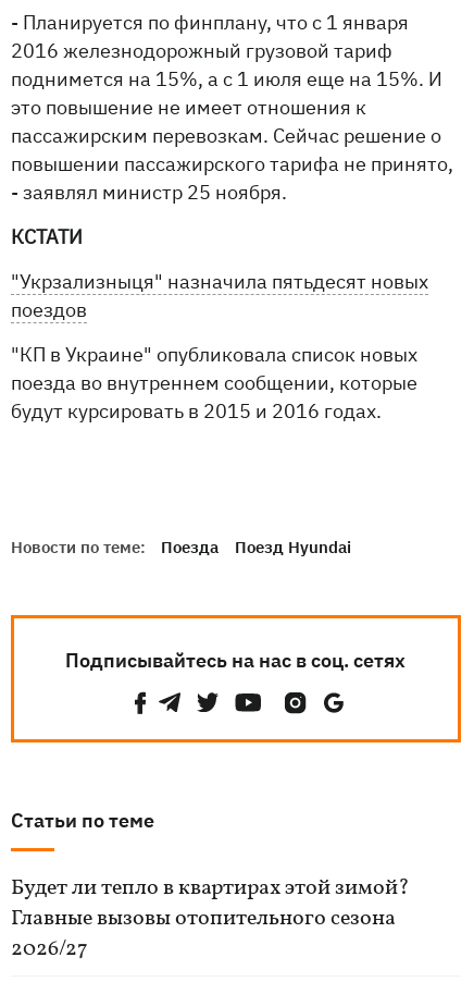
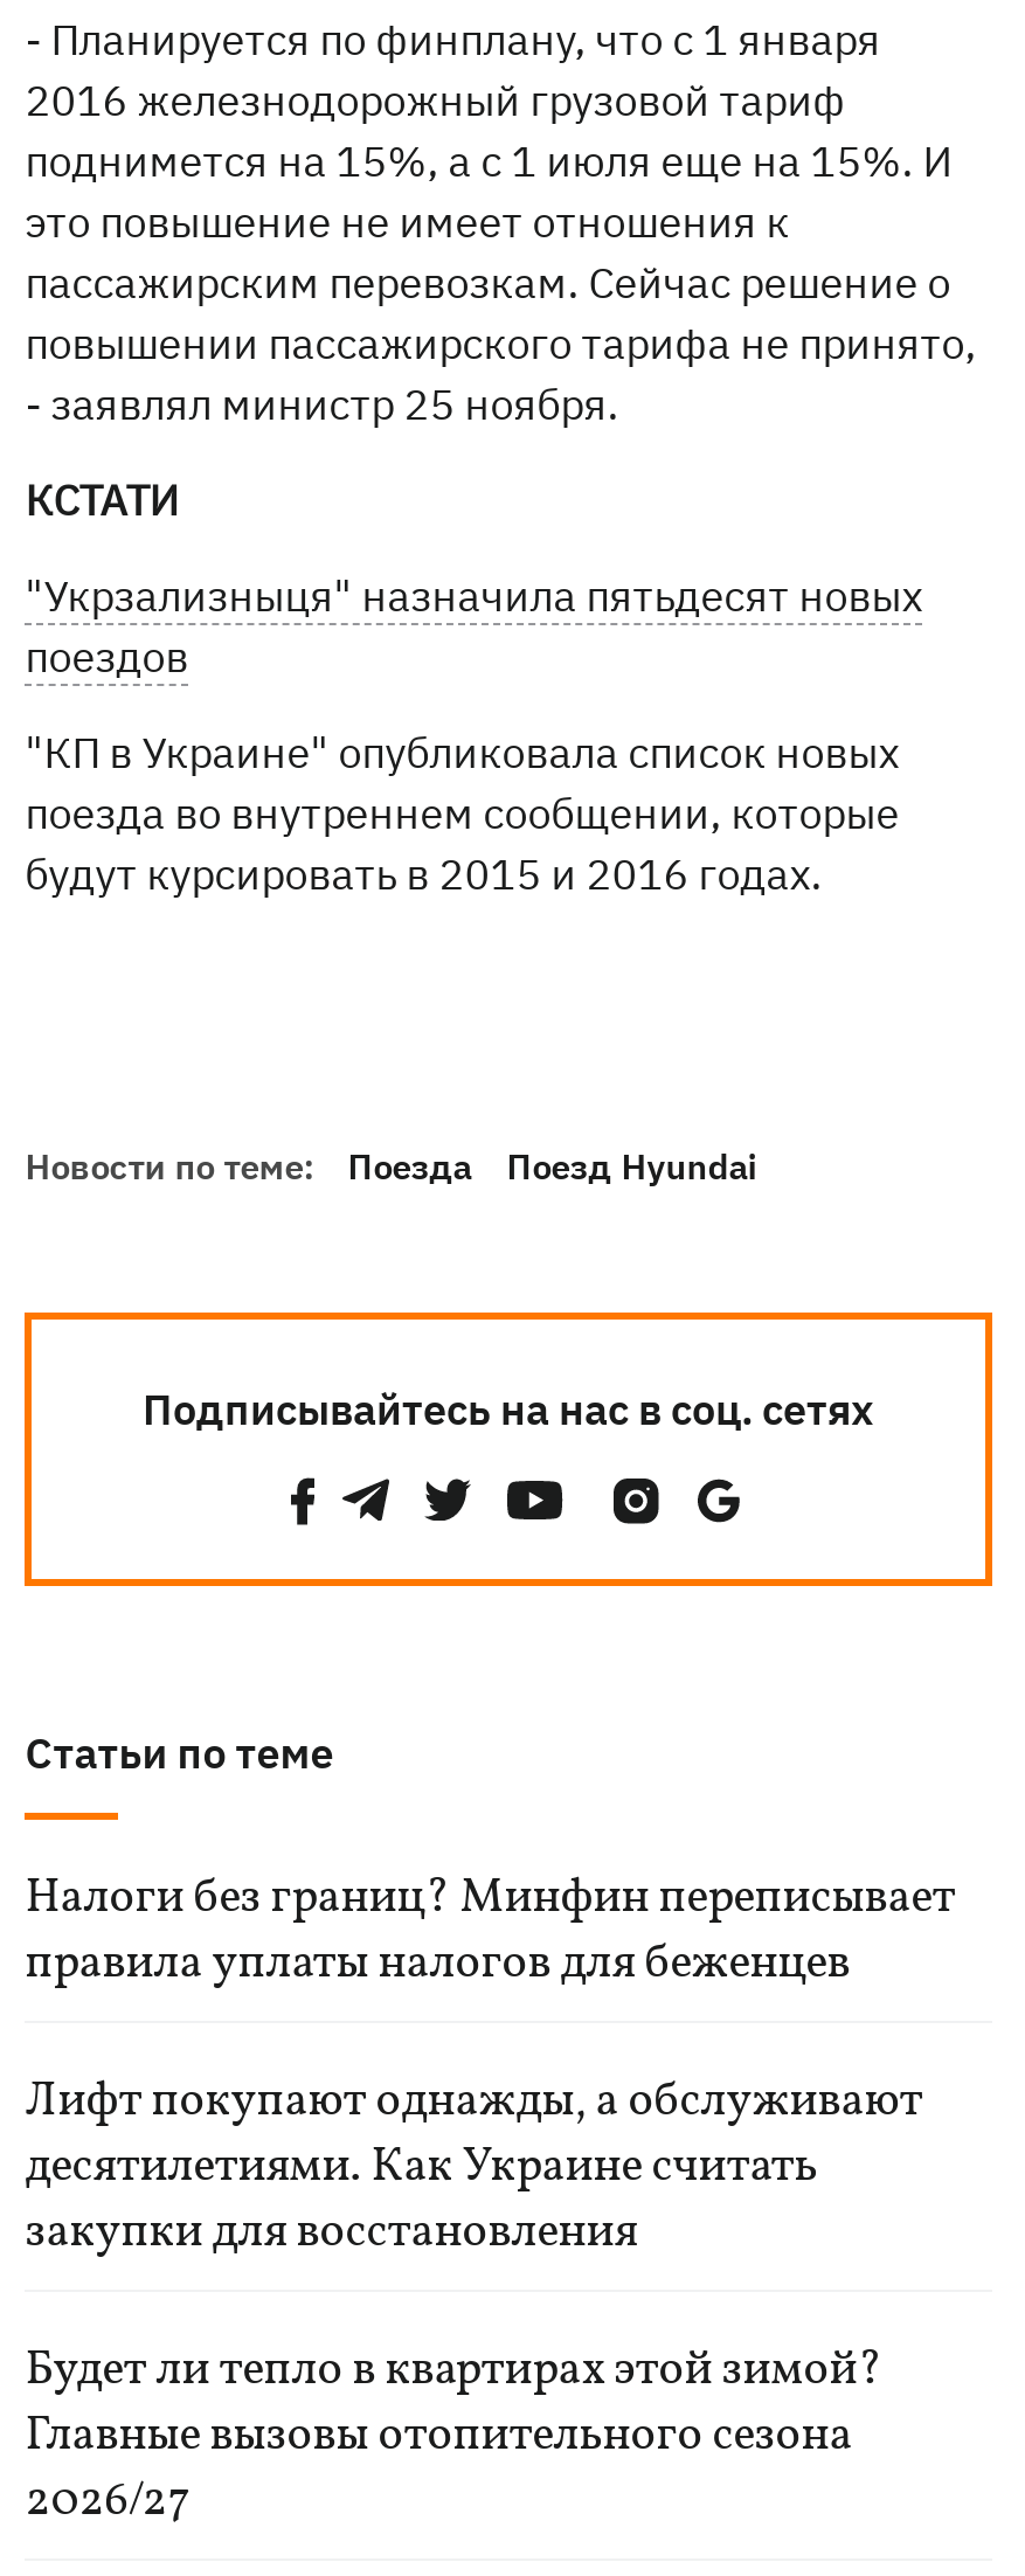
+ Налоги без границ? Минфин переписывает
+ правила уплаты налогов для беженцев
+ Лифт покупают однажды, а обслуживают
+ десятилетиями. Как Украине считать
+ закупки для восстановления
